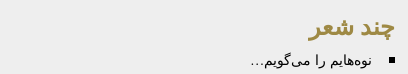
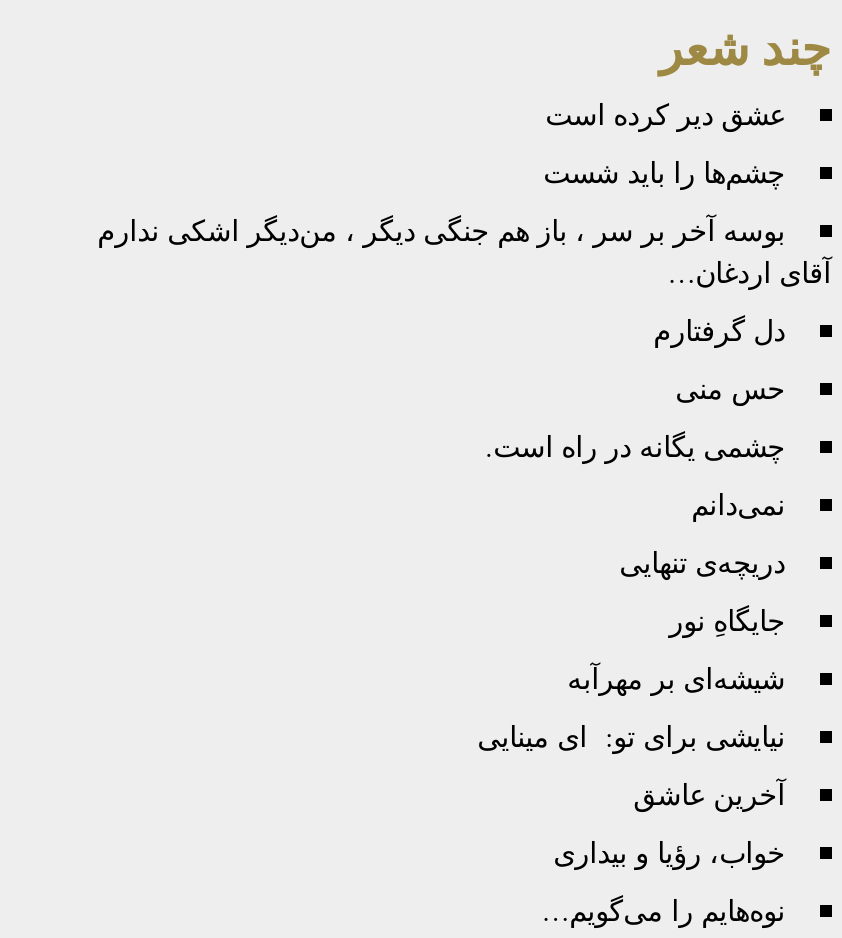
+ عشق دیر کرده است
+ چشم‌ها را باید شست
+ بوسه آخر بر سر ، باز هم جنگی دیگر ، من‌دیگر اشکی ندارم
+ آقای اردغان…
+ دل‌ گرفتارم
+ حس منی
+ چشمی یگانه در راه است.
+ نمی‌دانم
+ دریچه‌ی تنهایی
+ جایگاهِ نور
+ شیشه‌ای بر مهرآبه
+ نیایشی برای تو: ای مینایی
+ آخرین عاشق
+ خواب، رؤیا و بیداری
